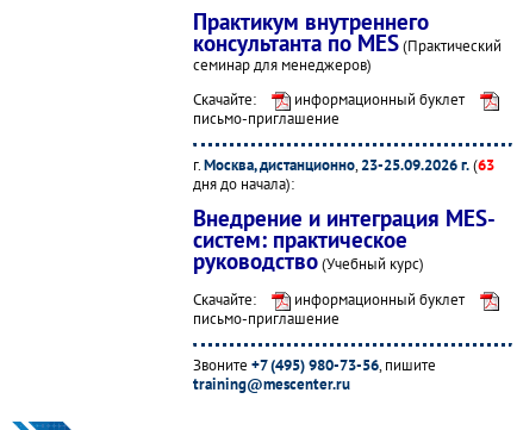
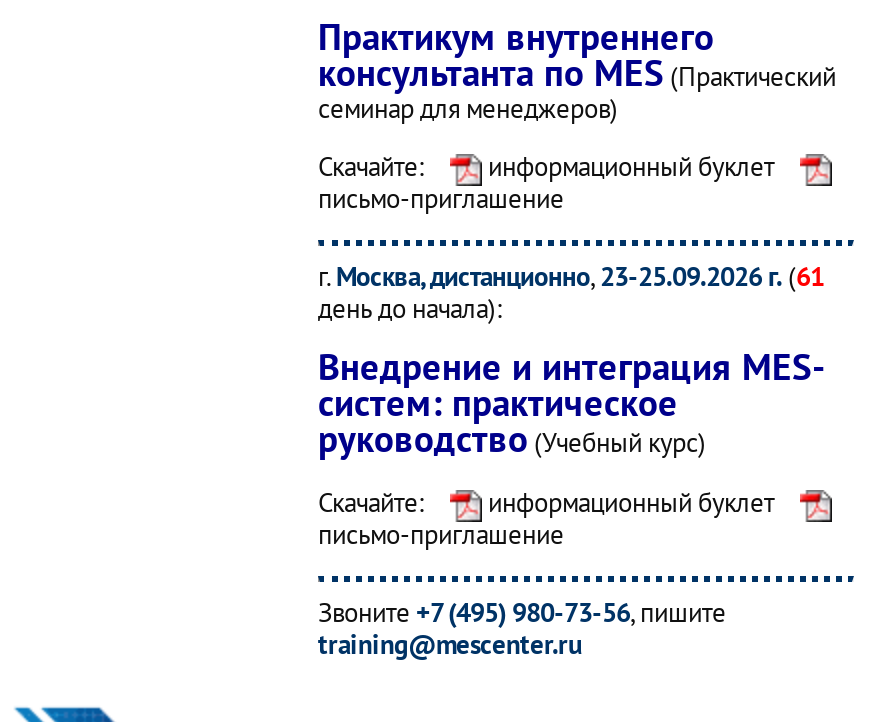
- г. Москва, дистанционно, 23-25.09.2026 г. (63
+ г. Москва, дистанционно, 23-25.09.2026 г. (61

- дня до начала):
+ день до начала):
